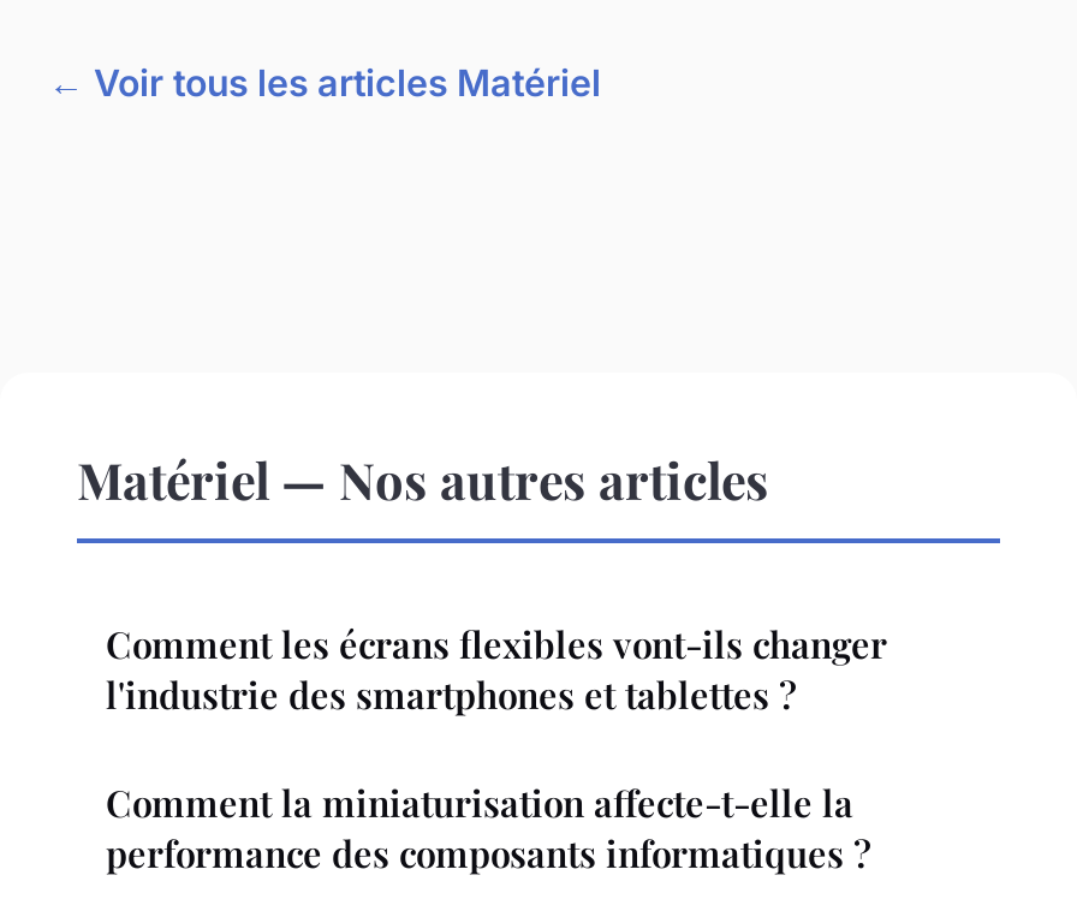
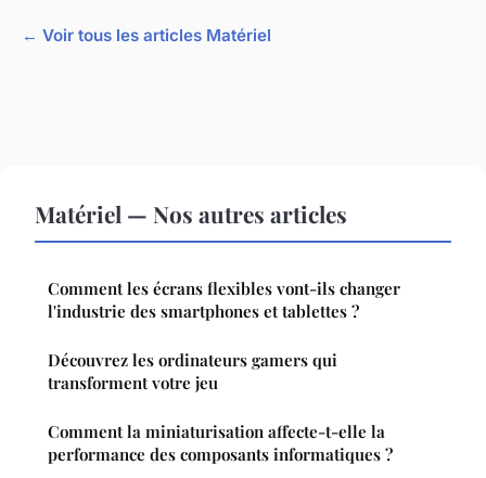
+ Découvrez les ordinateurs gamers qui
+ transforment votre jeu
